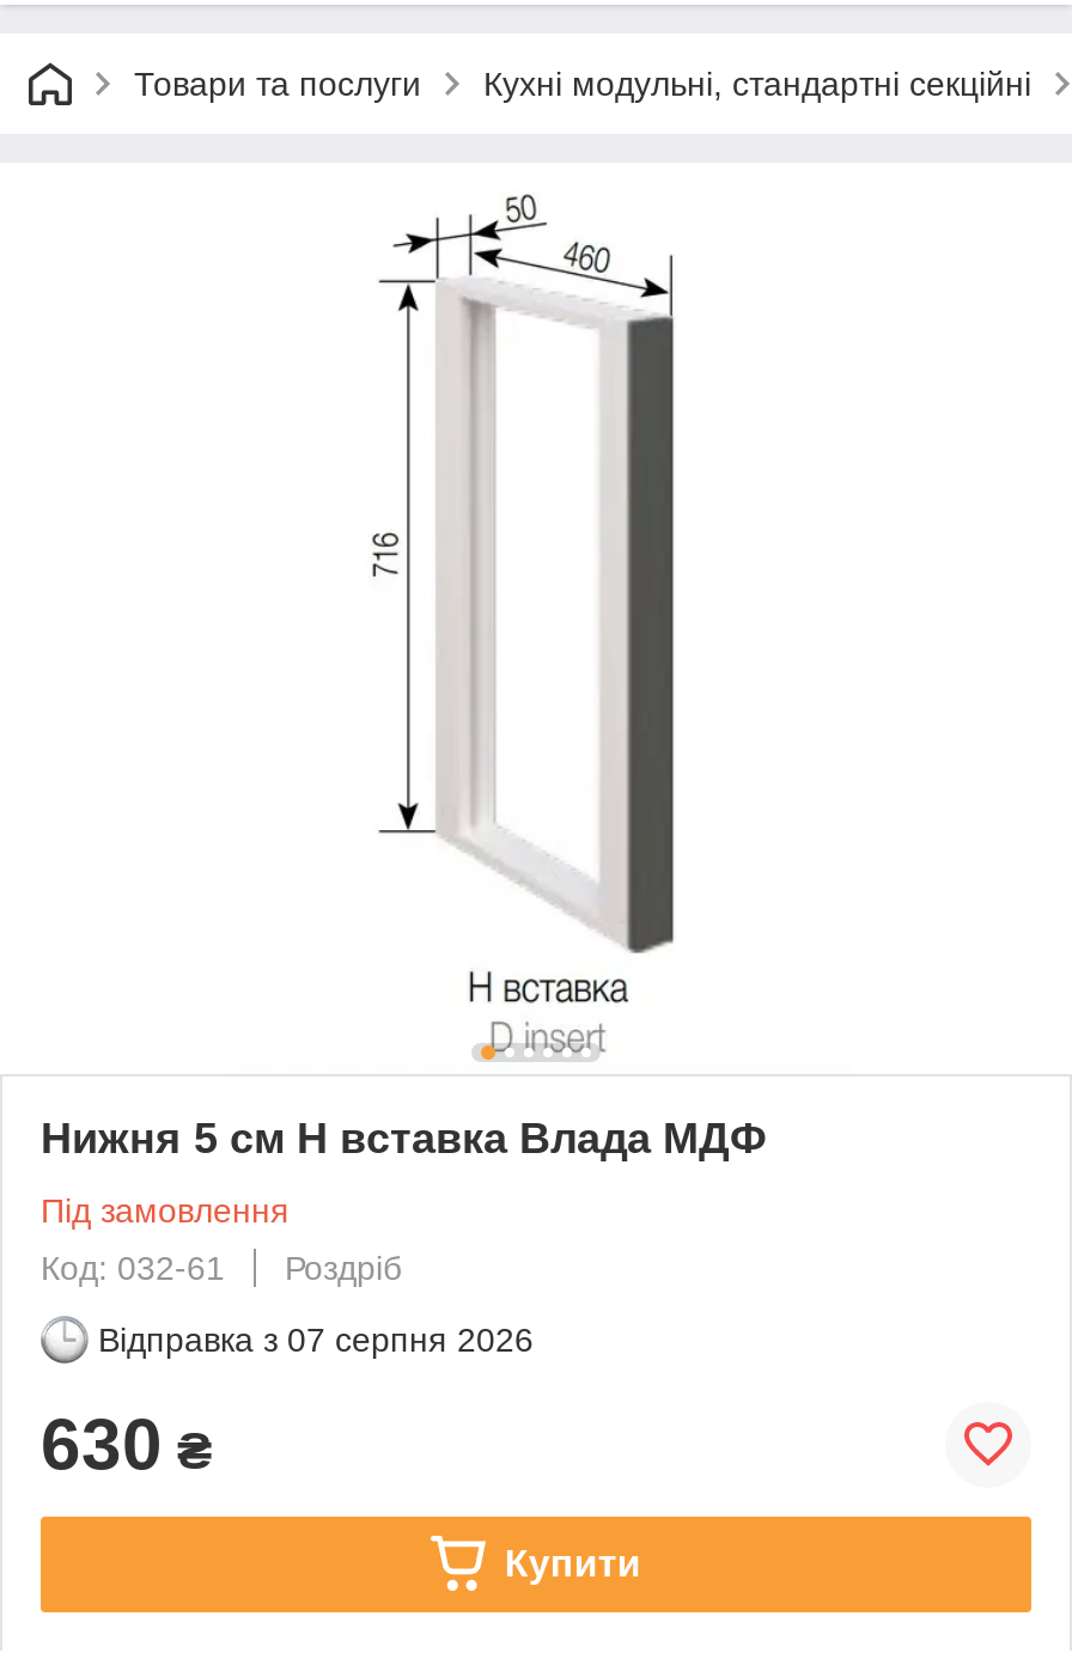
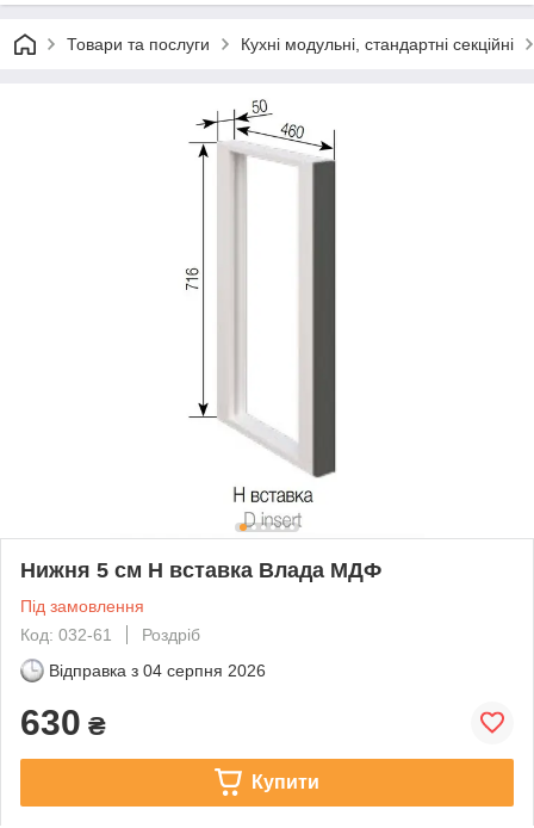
- Відправка з 07 серпня 2026
+ Відправка з 04 серпня 2026
